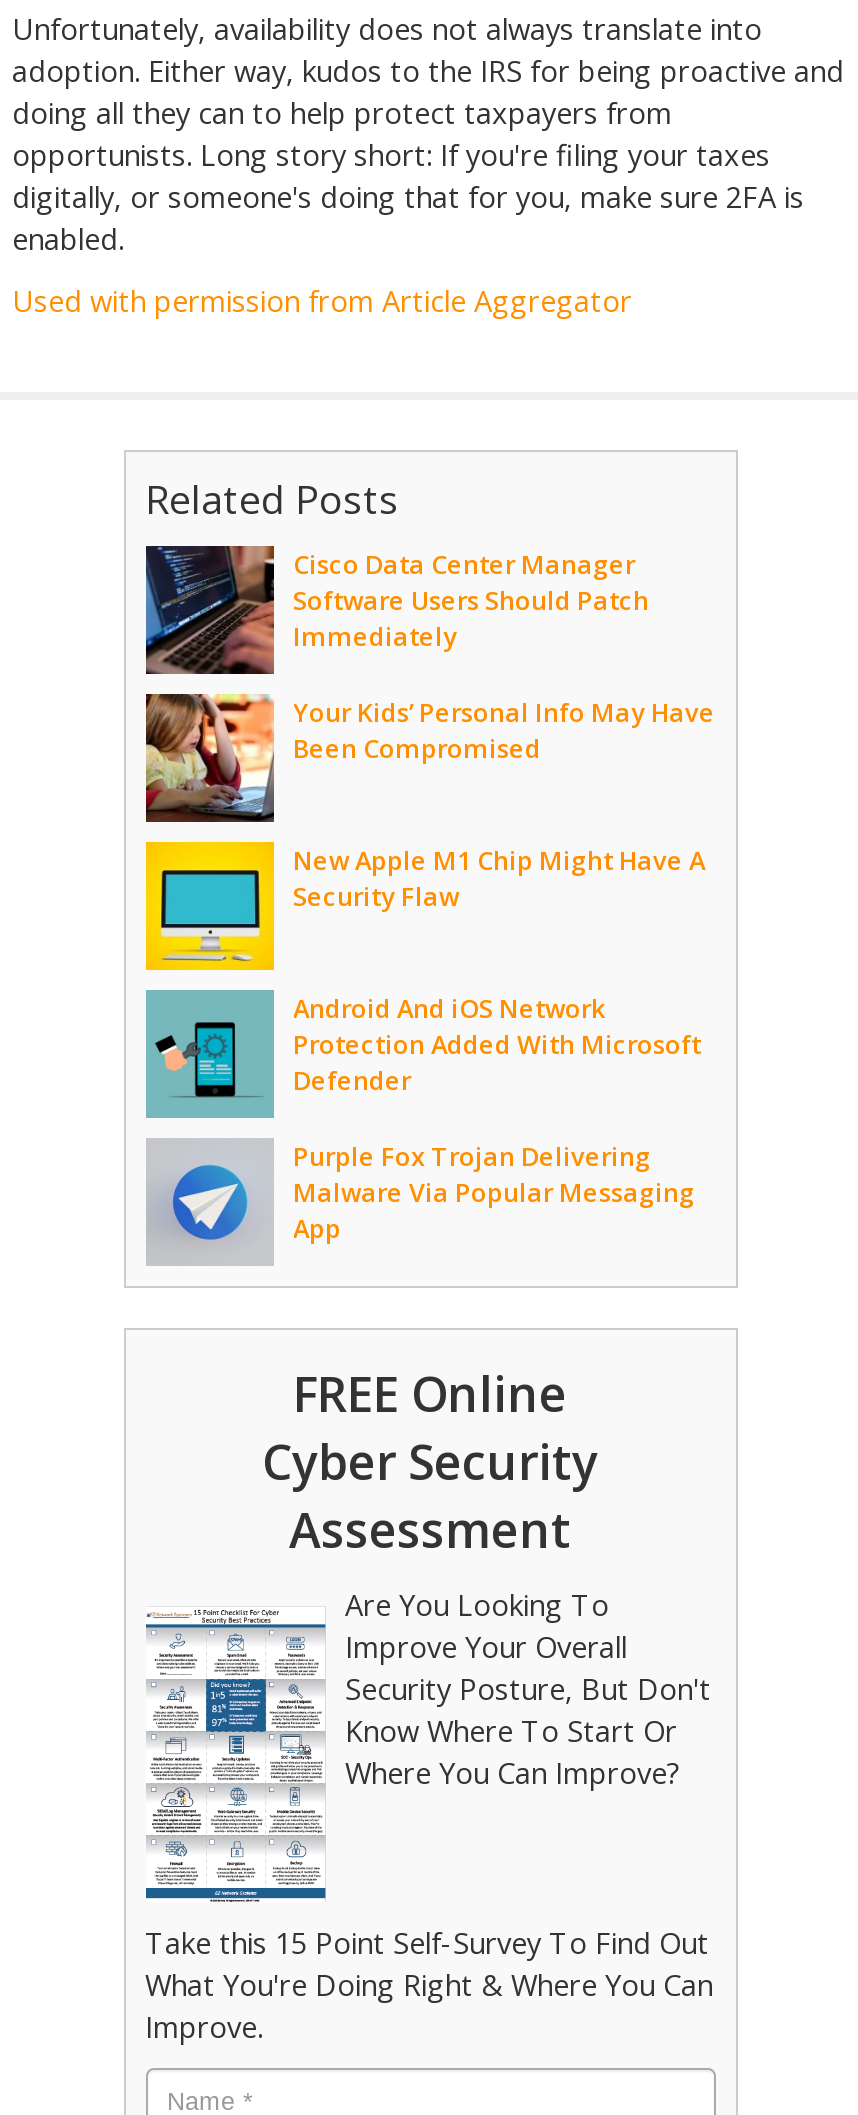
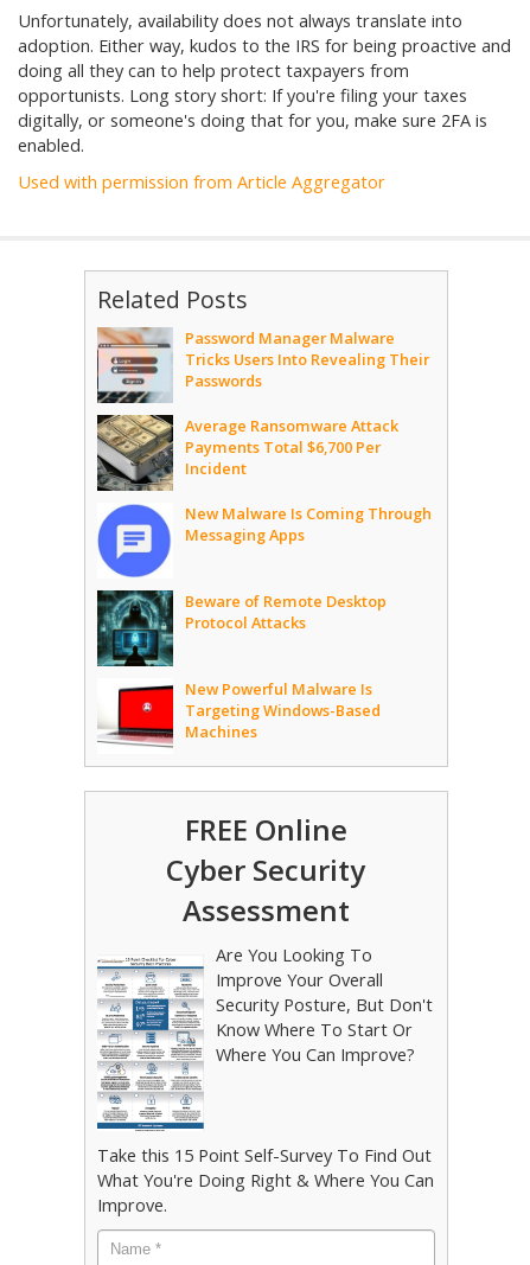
- [image]
- Cisco Data Center Manager
- Software Users Should Patch
- Immediately
+ [image]
+ Password Manager Malware
+ Tricks Users Into Revealing Their
+ Passwords

- [image]
- Your Kids’ Personal Info May Have
- Been Compromised
+ [image]
+ Average Ransomware Attack
+ Payments Total $6,700 Per
+ Incident

- [image]
- New Apple M1 Chip Might Have A
- Security Flaw
+ [image]
+ New Malware Is Coming Through
+ Messaging Apps

- [image]
- Android And iOS Network
- Protection Added With Microsoft
- Defender
+ [image]
+ Beware of Remote Desktop
+ Protocol Attacks

- [image]
- Purple Fox Trojan Delivering
- Malware Via Popular Messaging
- App
+ [image]
+ New Powerful Malware Is
+ Targeting Windows-Based
+ Machines
